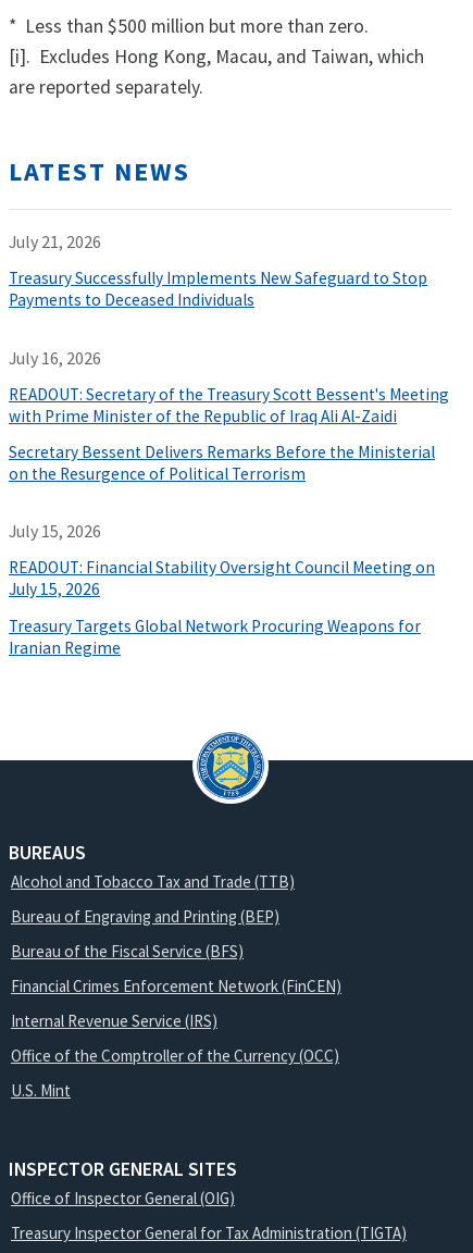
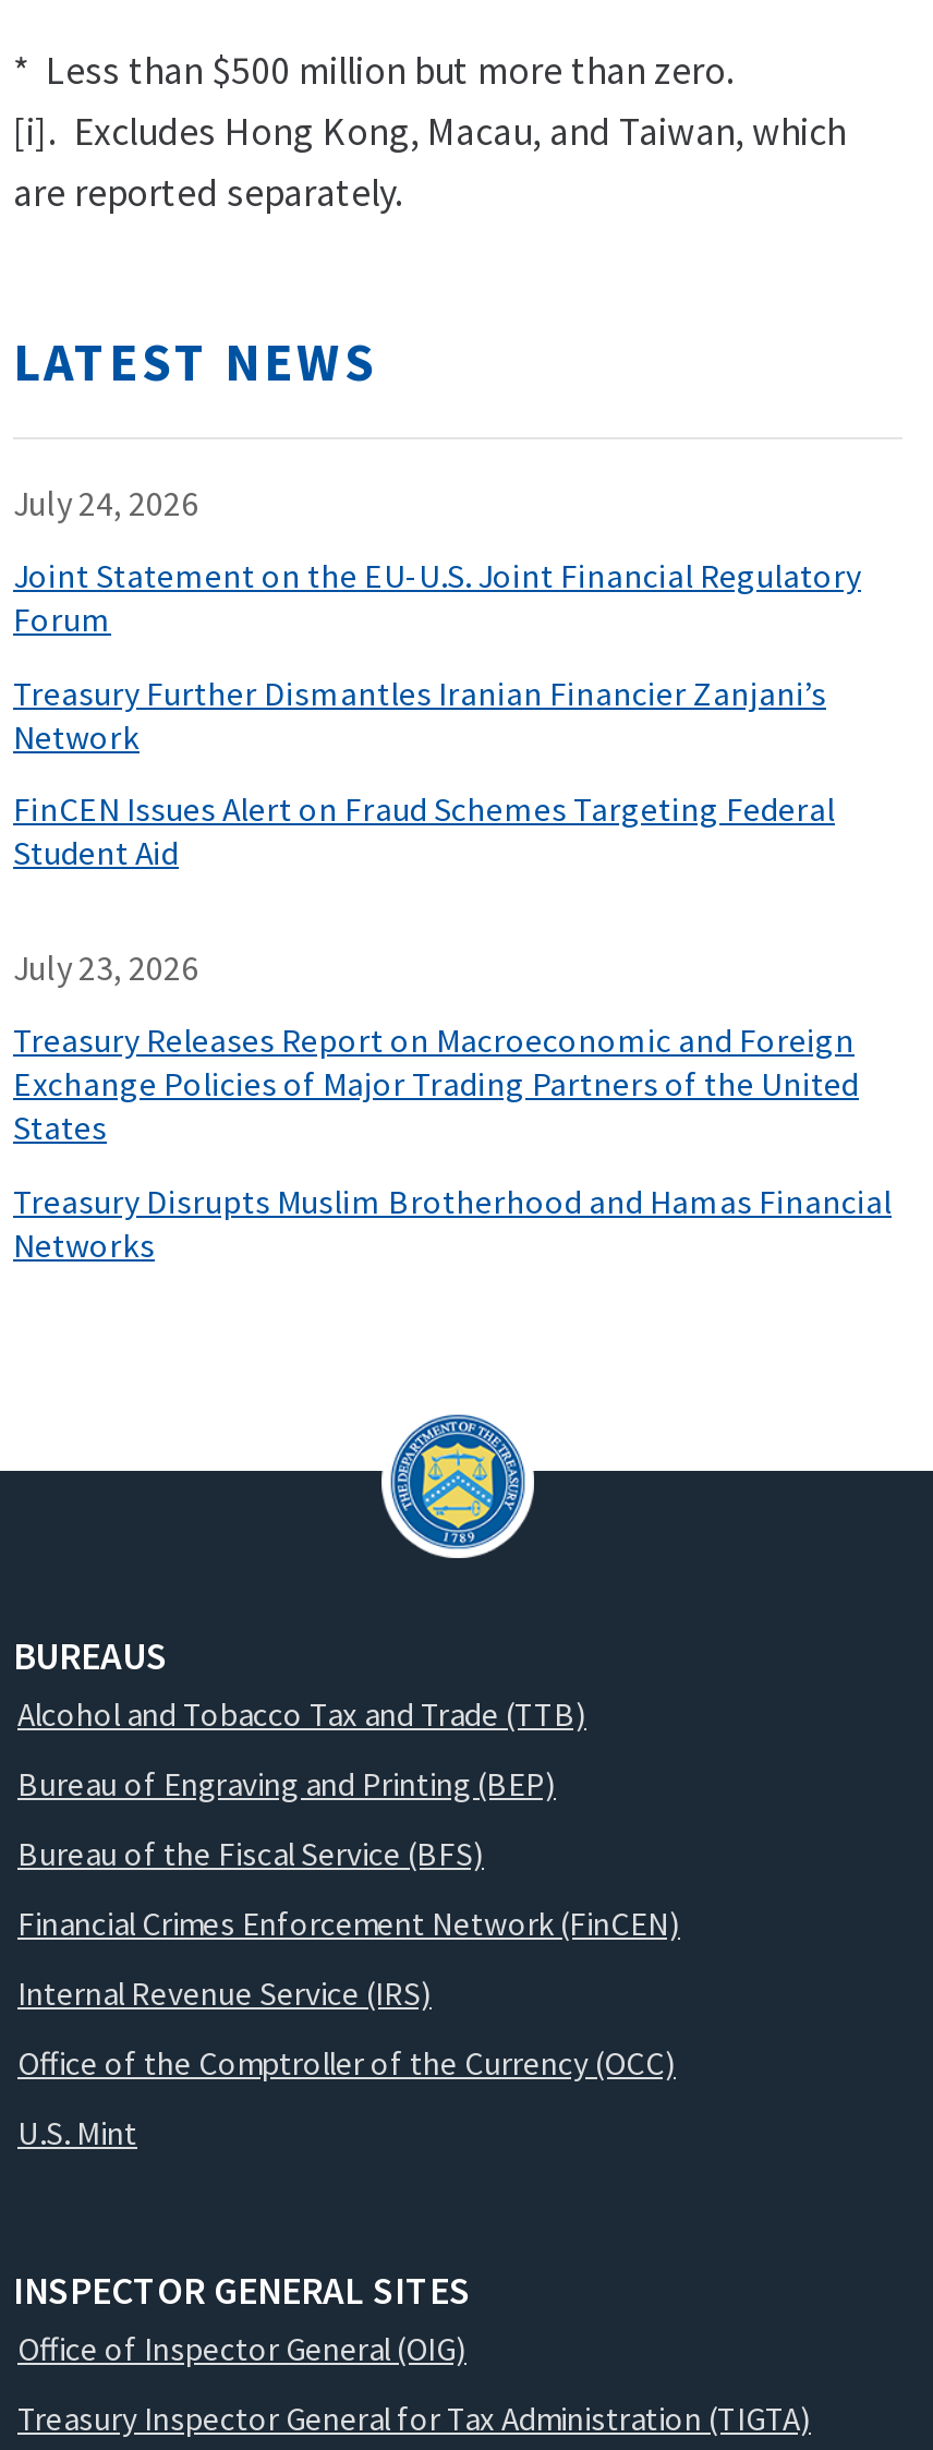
- July 21, 2026
- Treasury Successfully Implements New Safeguard to Stop
- Payments to Deceased Individuals
- July 16, 2026
- READOUT: Secretary of the Treasury Scott Bessent's Meeting
- with Prime Minister of the Republic of Iraq Ali Al-Zaidi
- Secretary Bessent Delivers Remarks Before the Ministerial
- on the Resurgence of Political Terrorism
- July 15, 2026
- READOUT: Financial Stability Oversight Council Meeting on
- July 15, 2026
- Treasury Targets Global Network Procuring Weapons for
- Iranian Regime
+ July 24, 2026
+ Joint Statement on the EU-U.S. Joint Financial Regulatory
+ Forum
+ Treasury Further Dismantles Iranian Financier Zanjani’s
+ Network
+ FinCEN Issues Alert on Fraud Schemes Targeting Federal
+ Student Aid
+ July 23, 2026
+ Treasury Releases Report on Macroeconomic and Foreign
+ Exchange Policies of Major Trading Partners of the United
+ States
+ Treasury Disrupts Muslim Brotherhood and Hamas Financial
+ Networks
